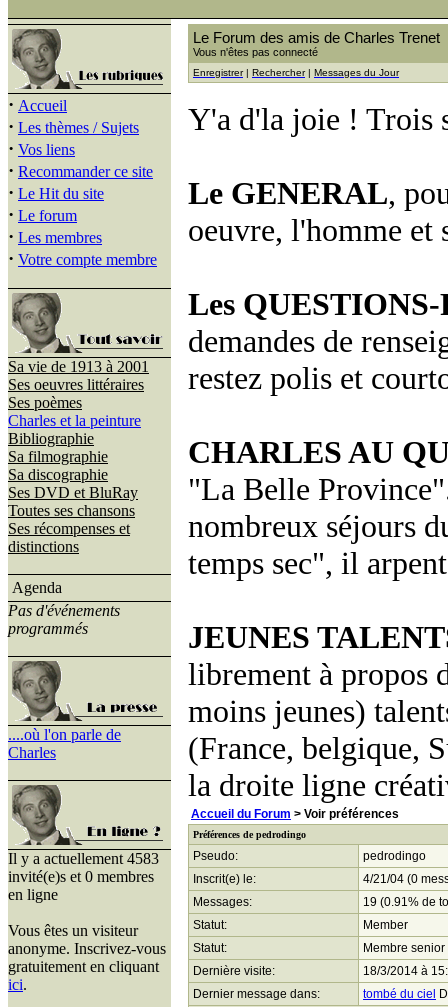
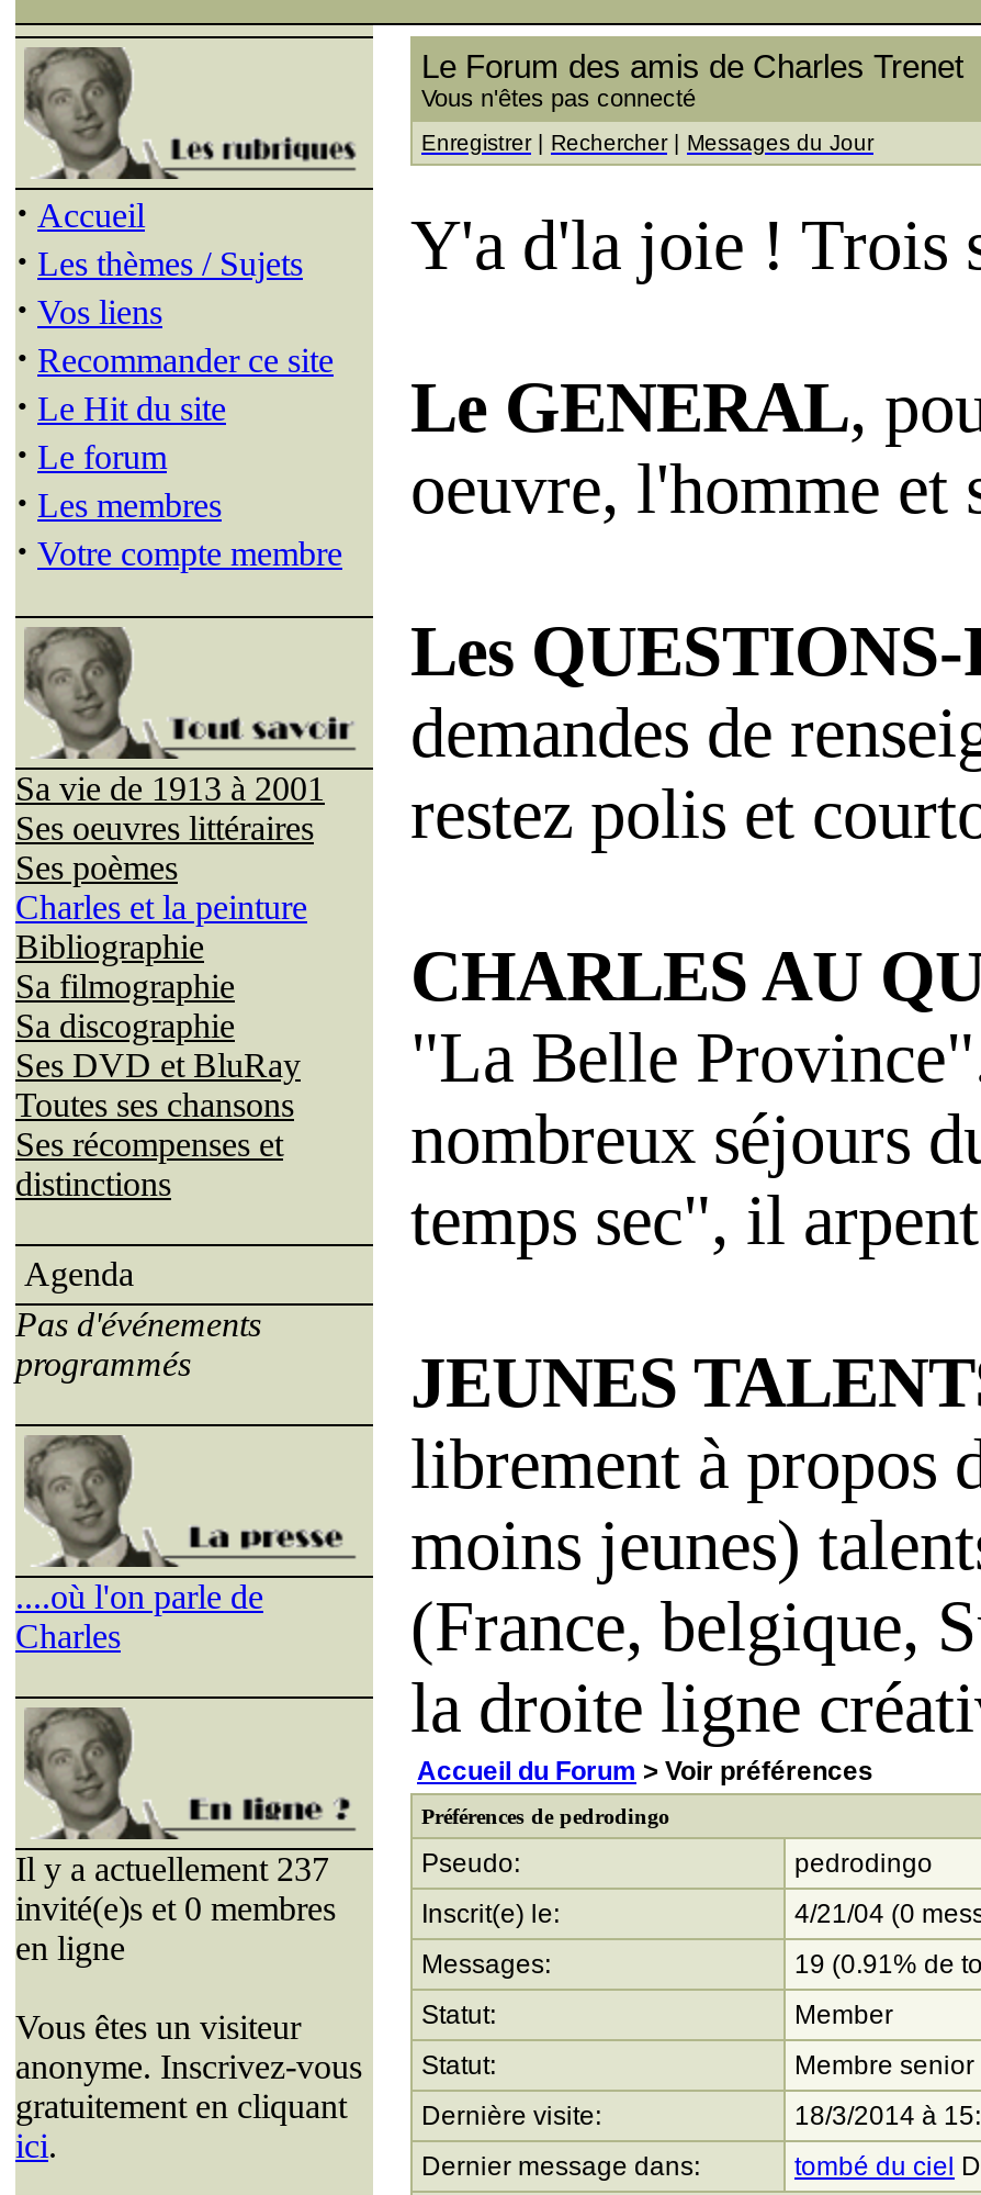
- Il y a actuellement 4583
+ Il y a actuellement 237
